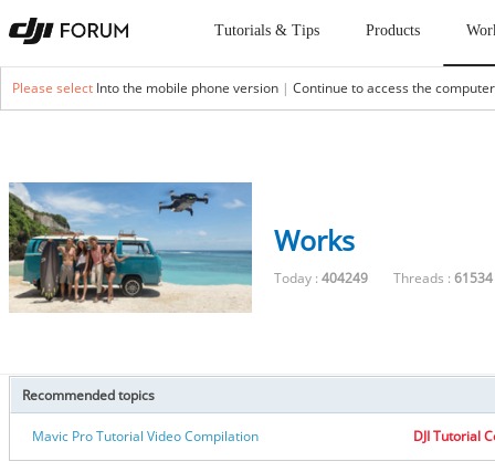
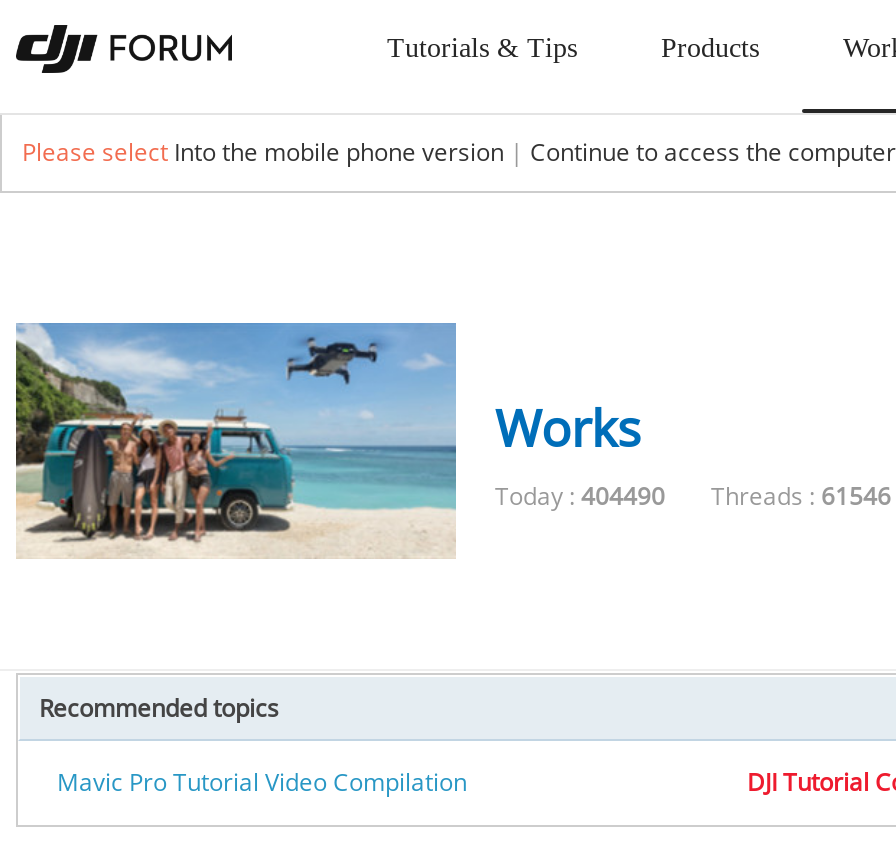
- Today : 404249
+ Today : 404490

- Threads : 61534
+ Threads : 61546
